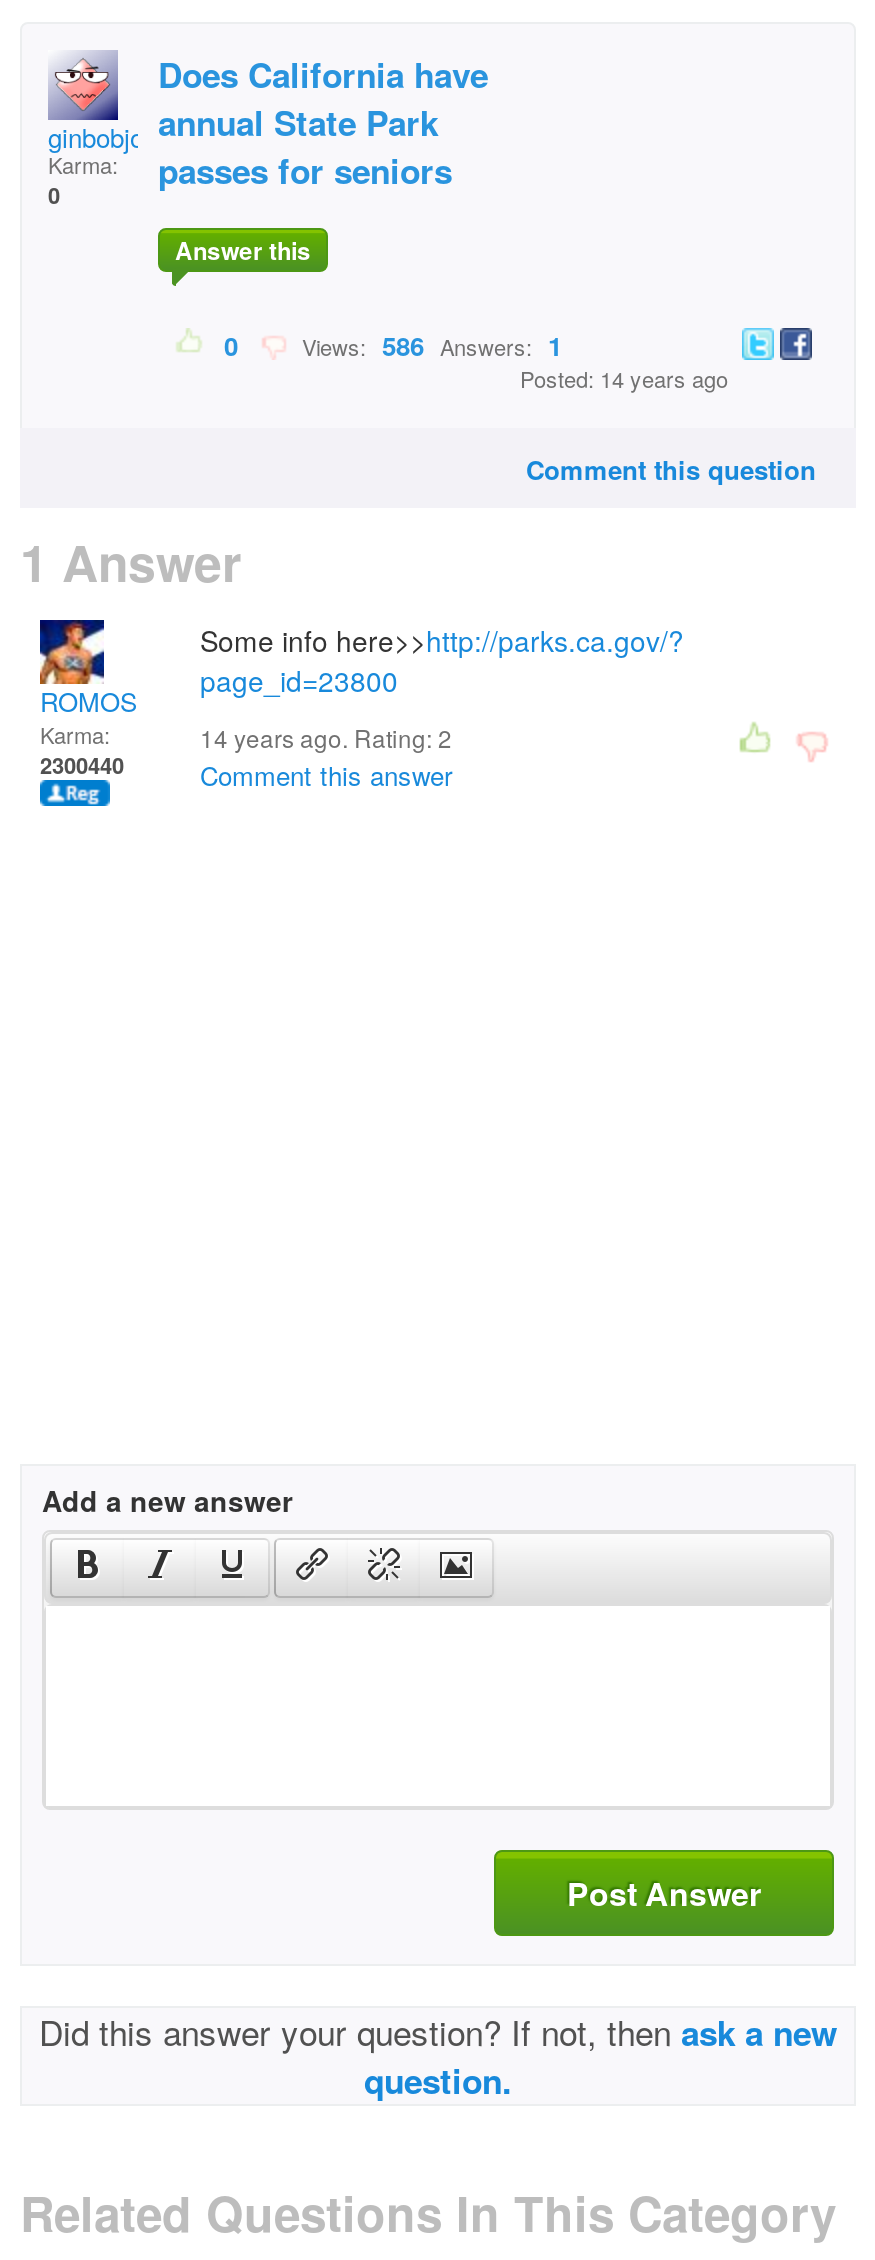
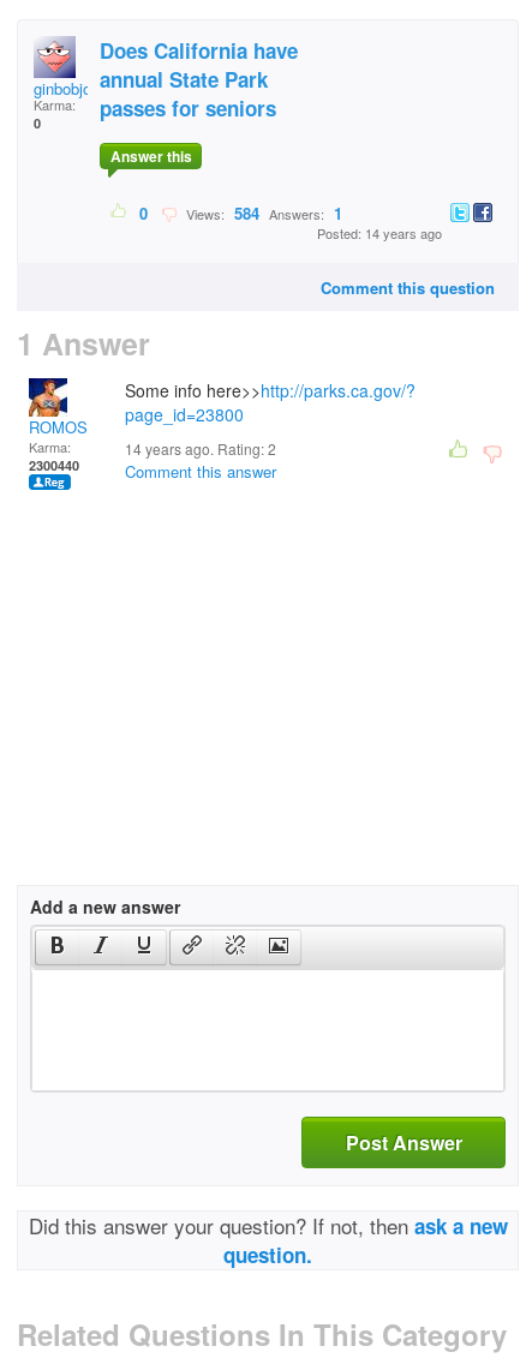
- Views: 586 Answers: 1
+ Views: 584 Answers: 1
